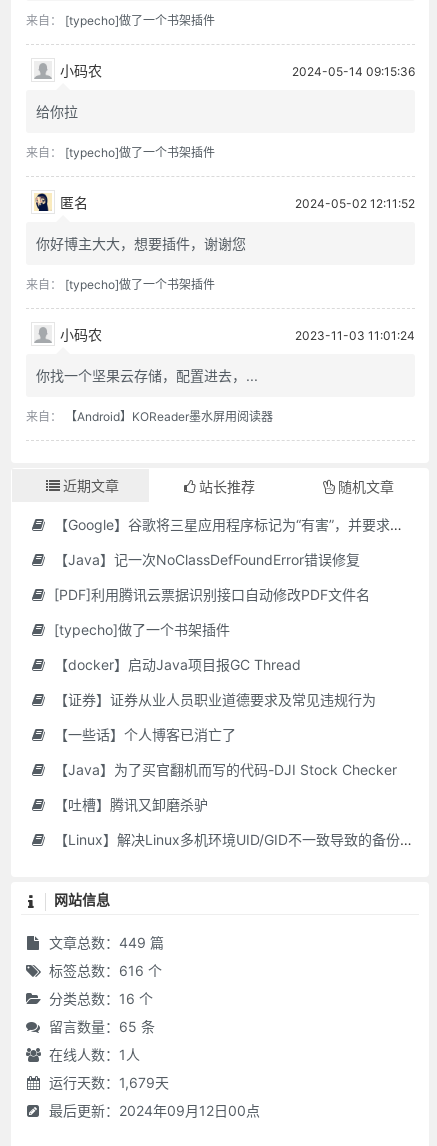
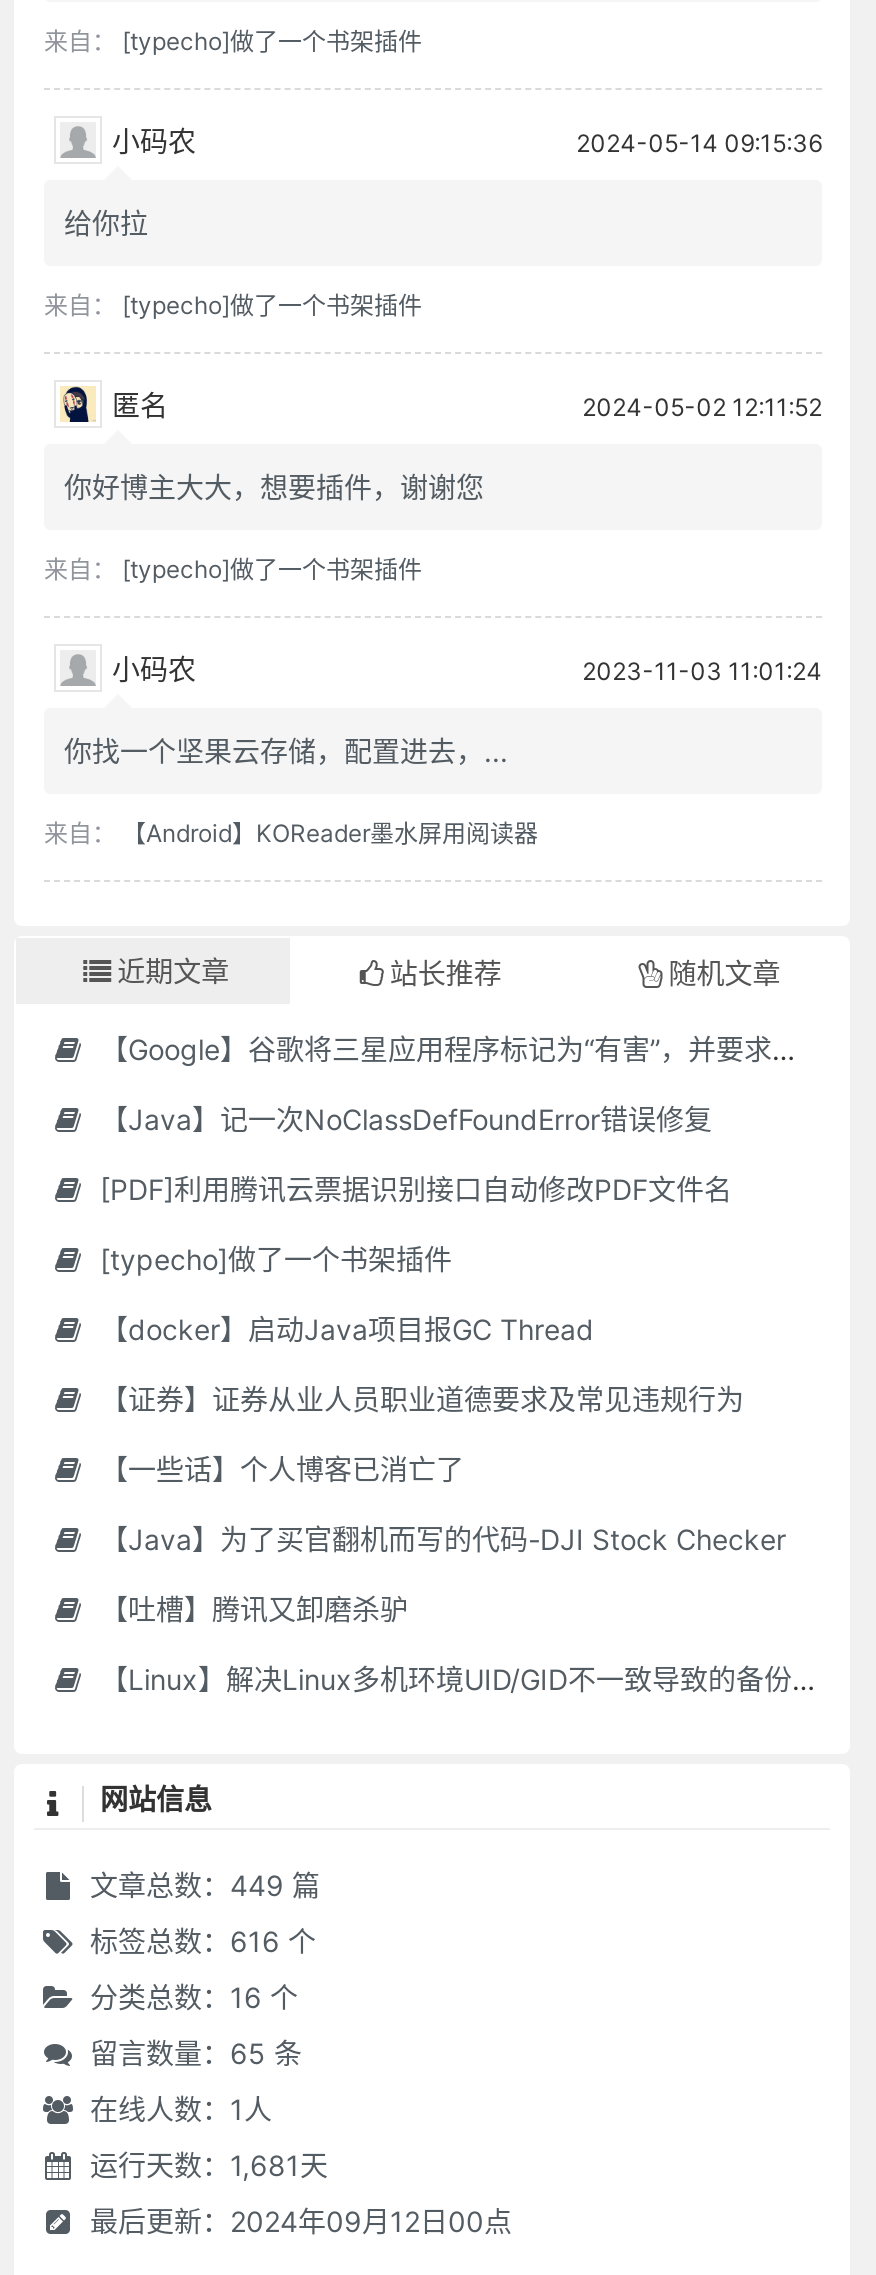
- 运行天数：1,679天
+ 运行天数：1,681天
